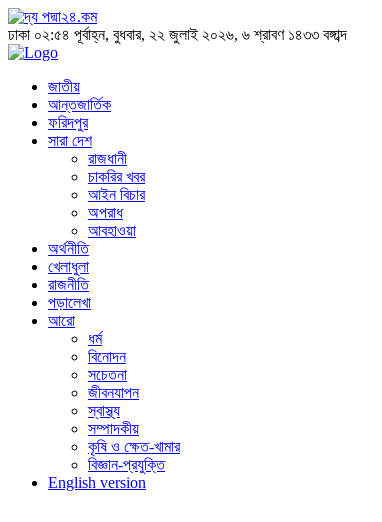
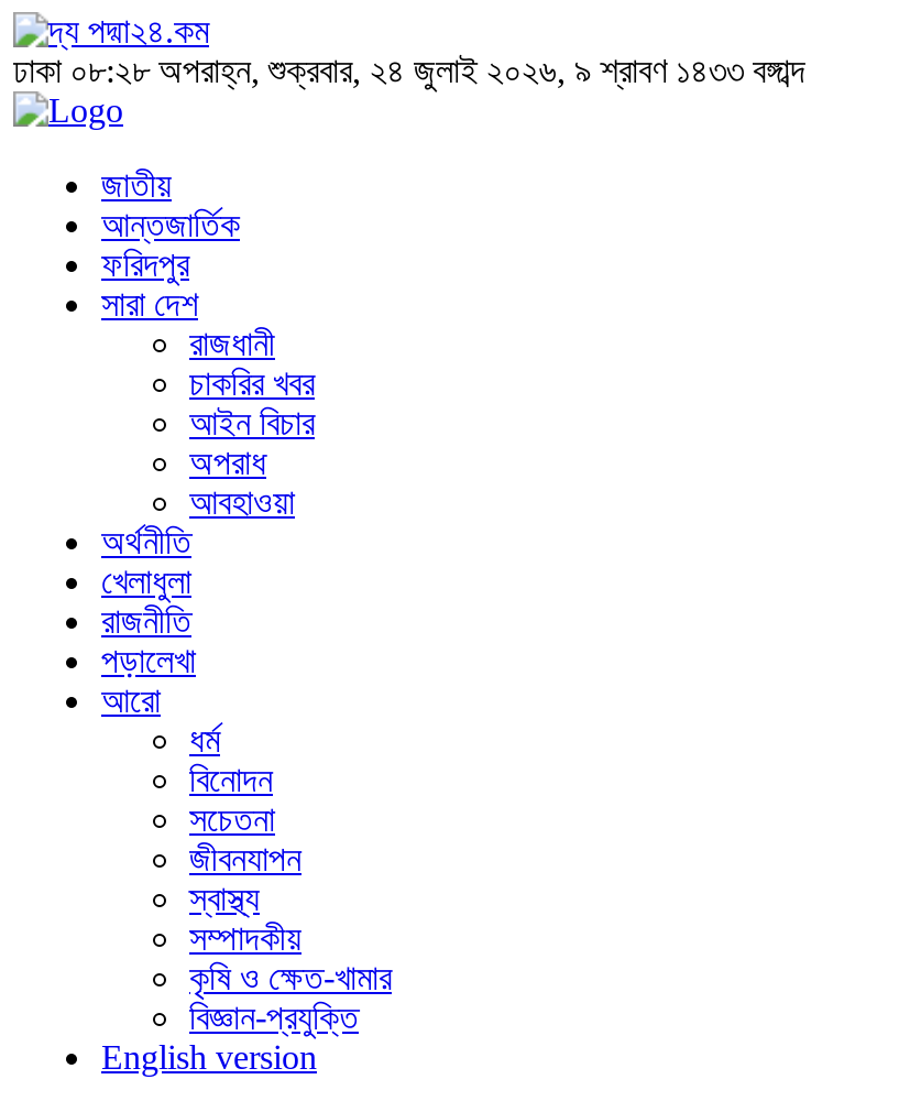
- ঢাকা০২:৫৪ পূর্বাহ্ন, বুধবার, ২২ জুলাই ২০২৬, ৬ শ্রাবণ ১৪৩৩ বঙ্গাব্দ
+ ঢাকা০৮:২৮ অপরাহ্ন, শুক্রবার, ২৪ জুলাই ২০২৬, ৯ শ্রাবণ ১৪৩৩ বঙ্গাব্দ
